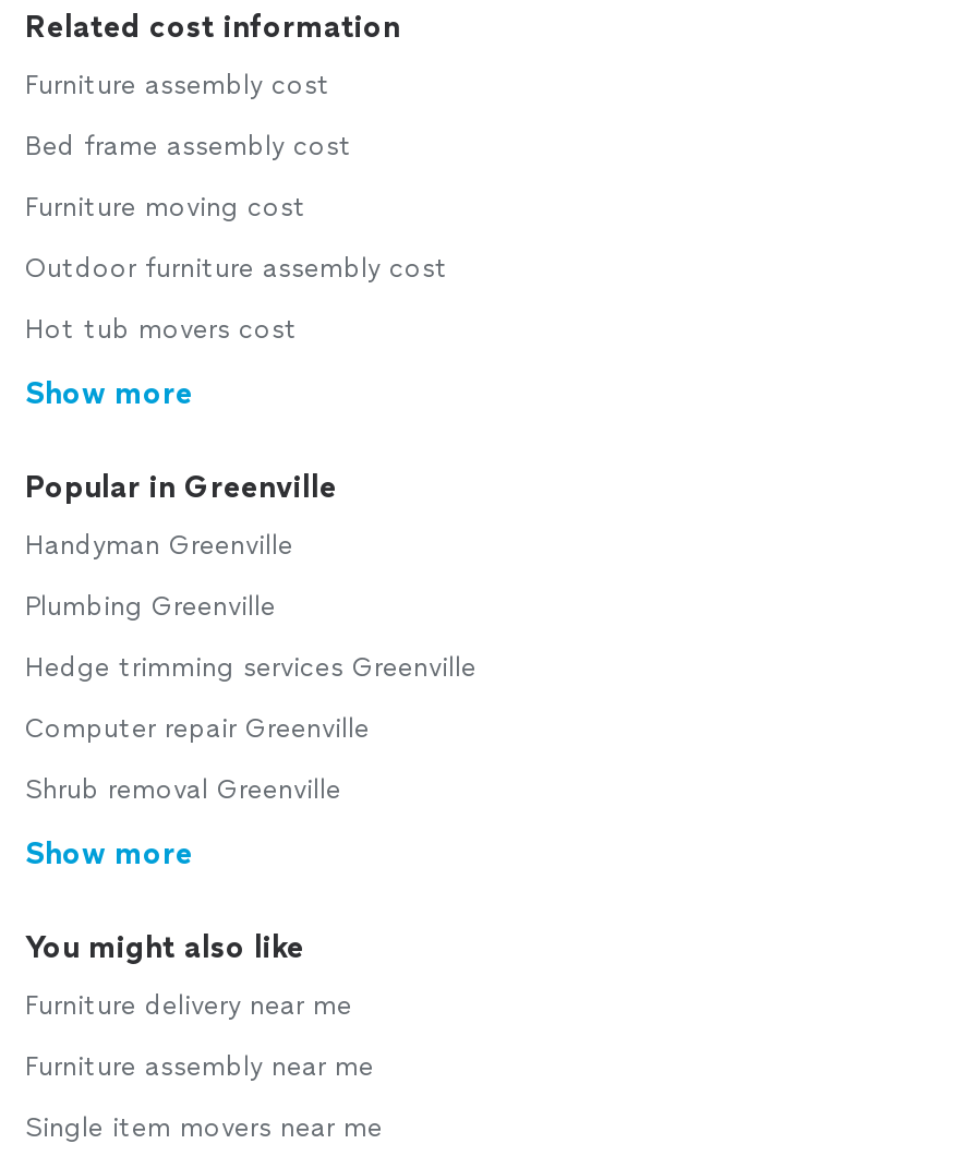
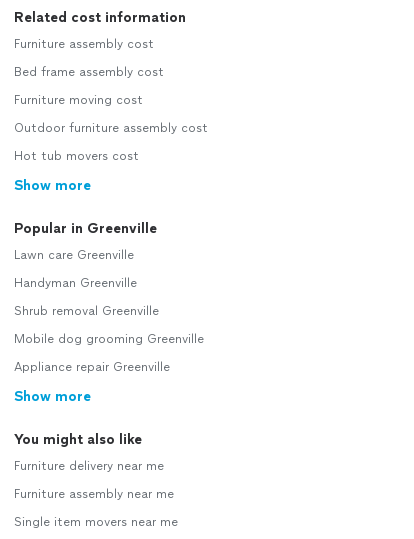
+ Lawn care Greenville

moved down: Handyman Greenville

- Plumbing Greenville
- Hedge trimming services Greenville
- Computer repair Greenville

moved up: Shrub removal Greenville

+ Mobile dog grooming Greenville
+ Appliance repair Greenville
